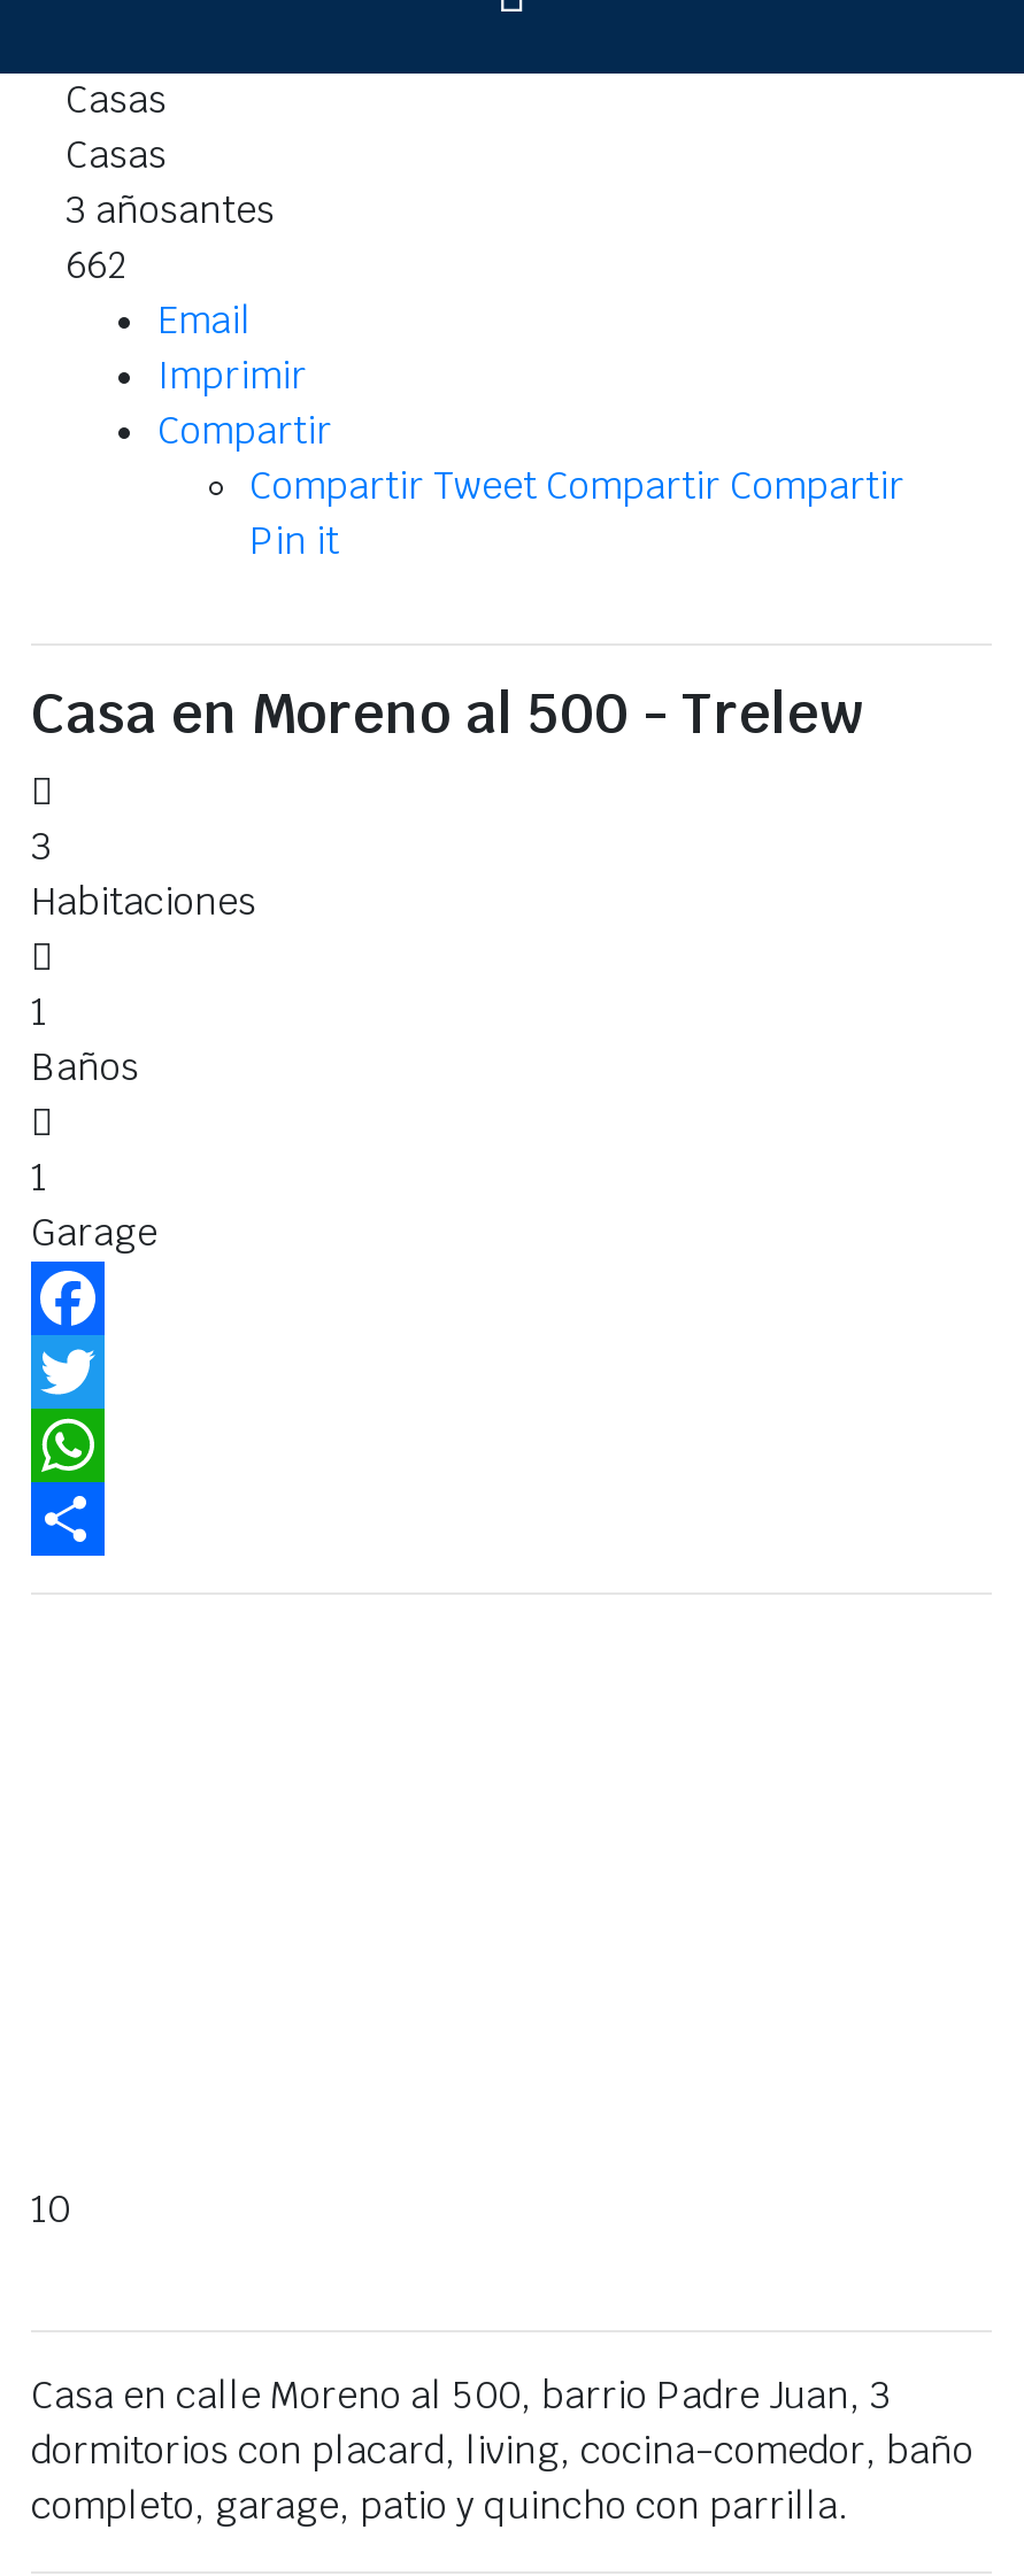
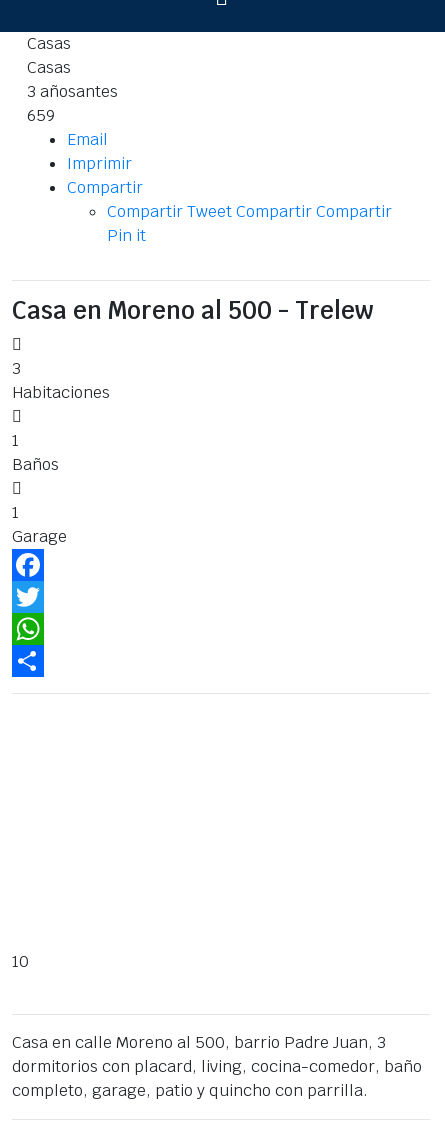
- 662
+ 659
